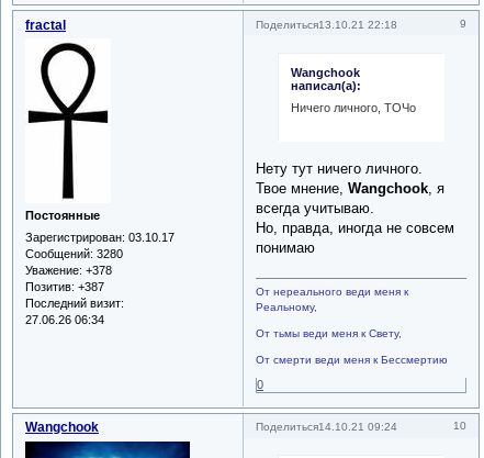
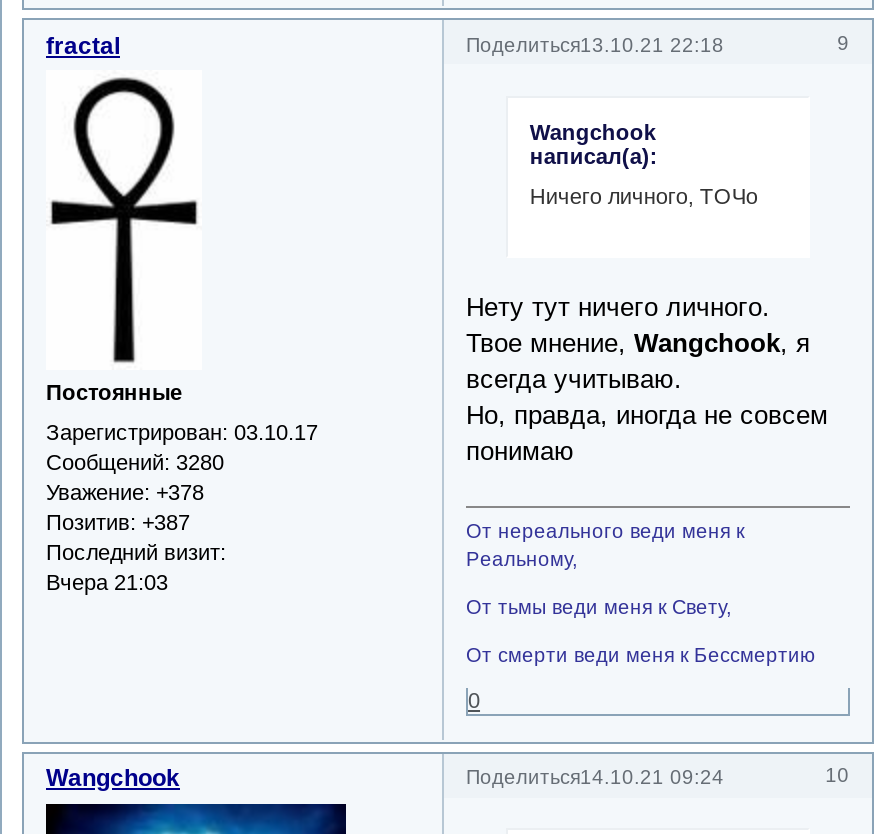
- 27.06.26 06:34
+ Вчера 21:03
